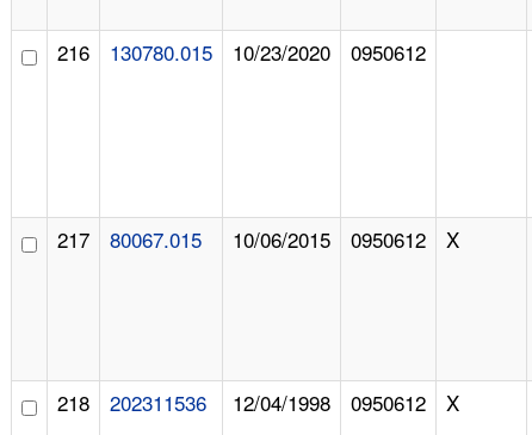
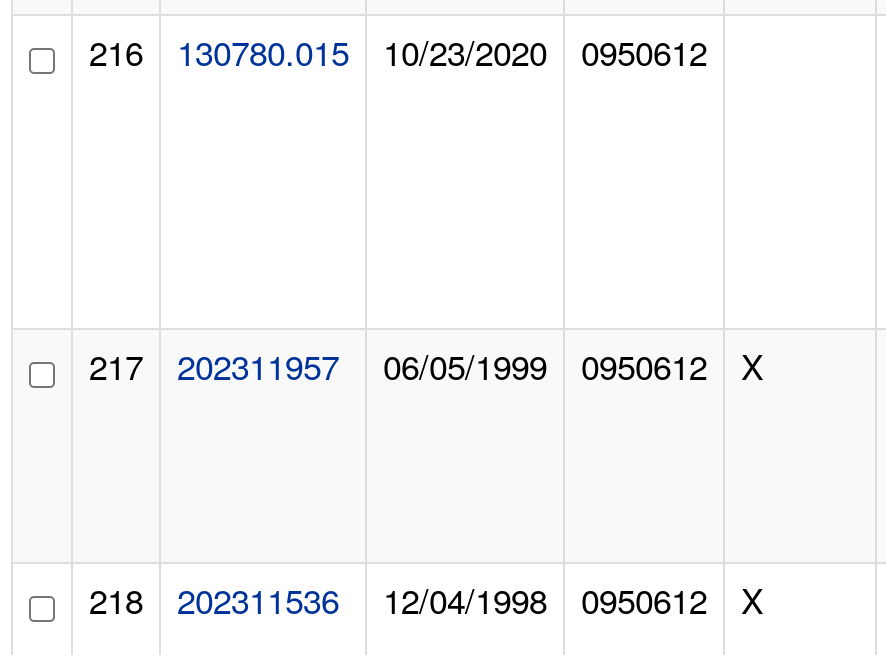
- 80067.015
+ 202311957

- 10/06/2015
+ 06/05/1999
